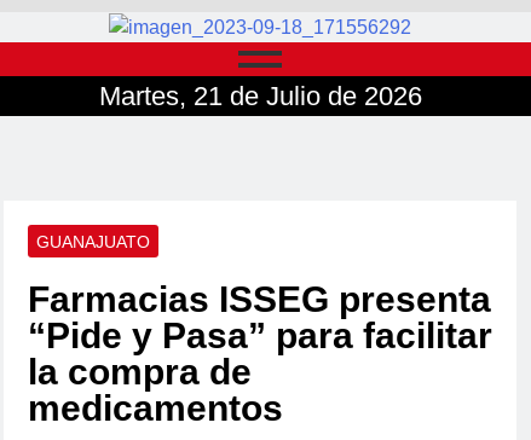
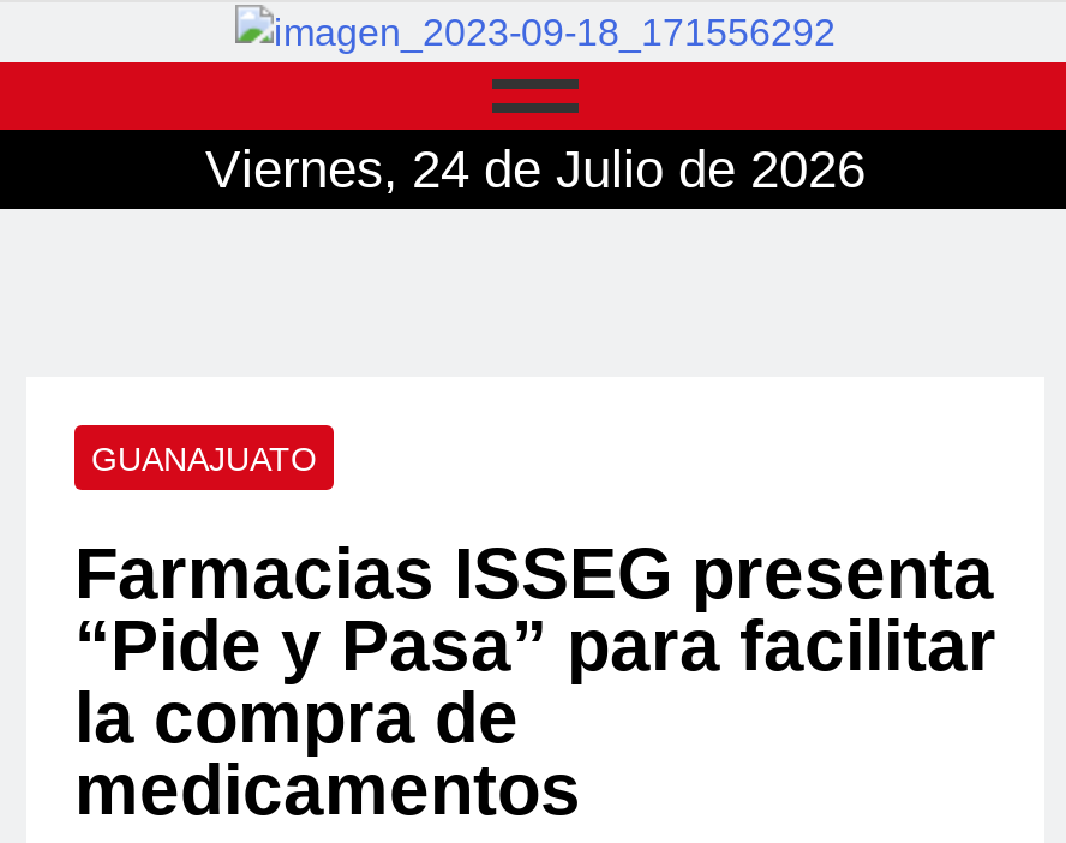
- Martes, 21 de Julio de 2026
+ Viernes, 24 de Julio de 2026
